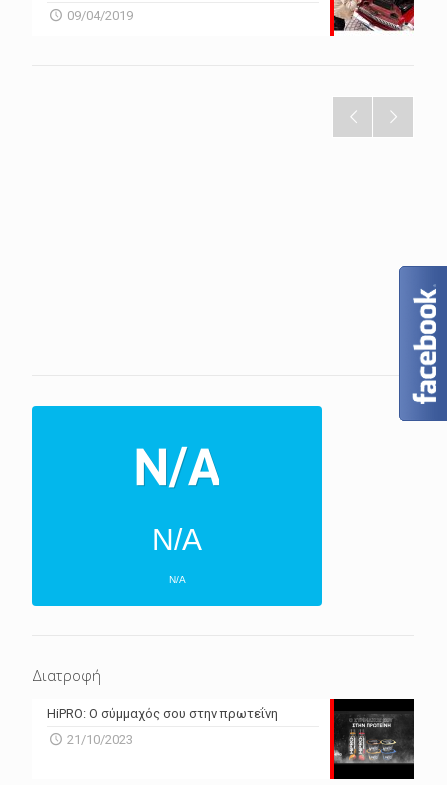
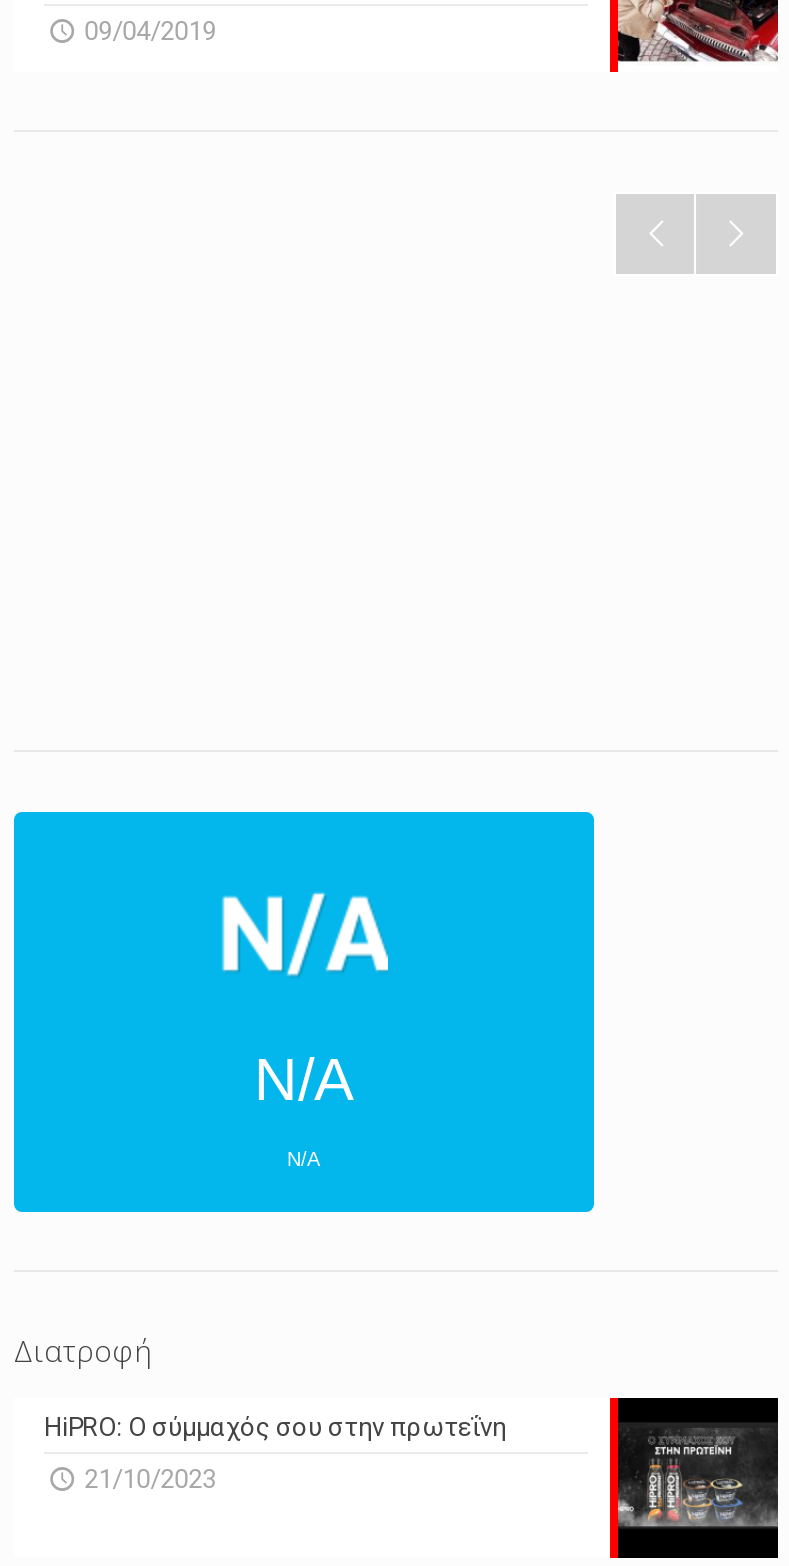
- [image]
